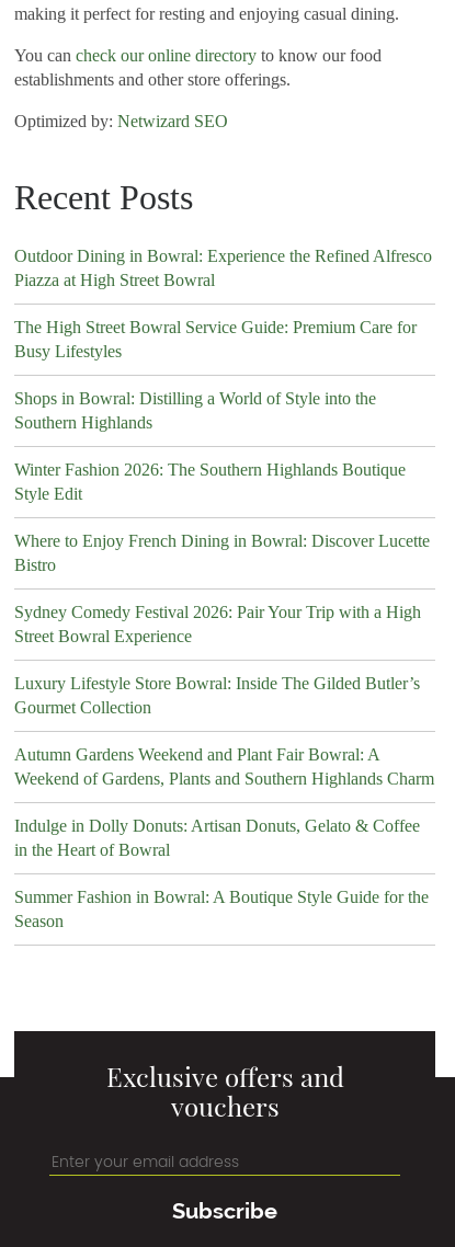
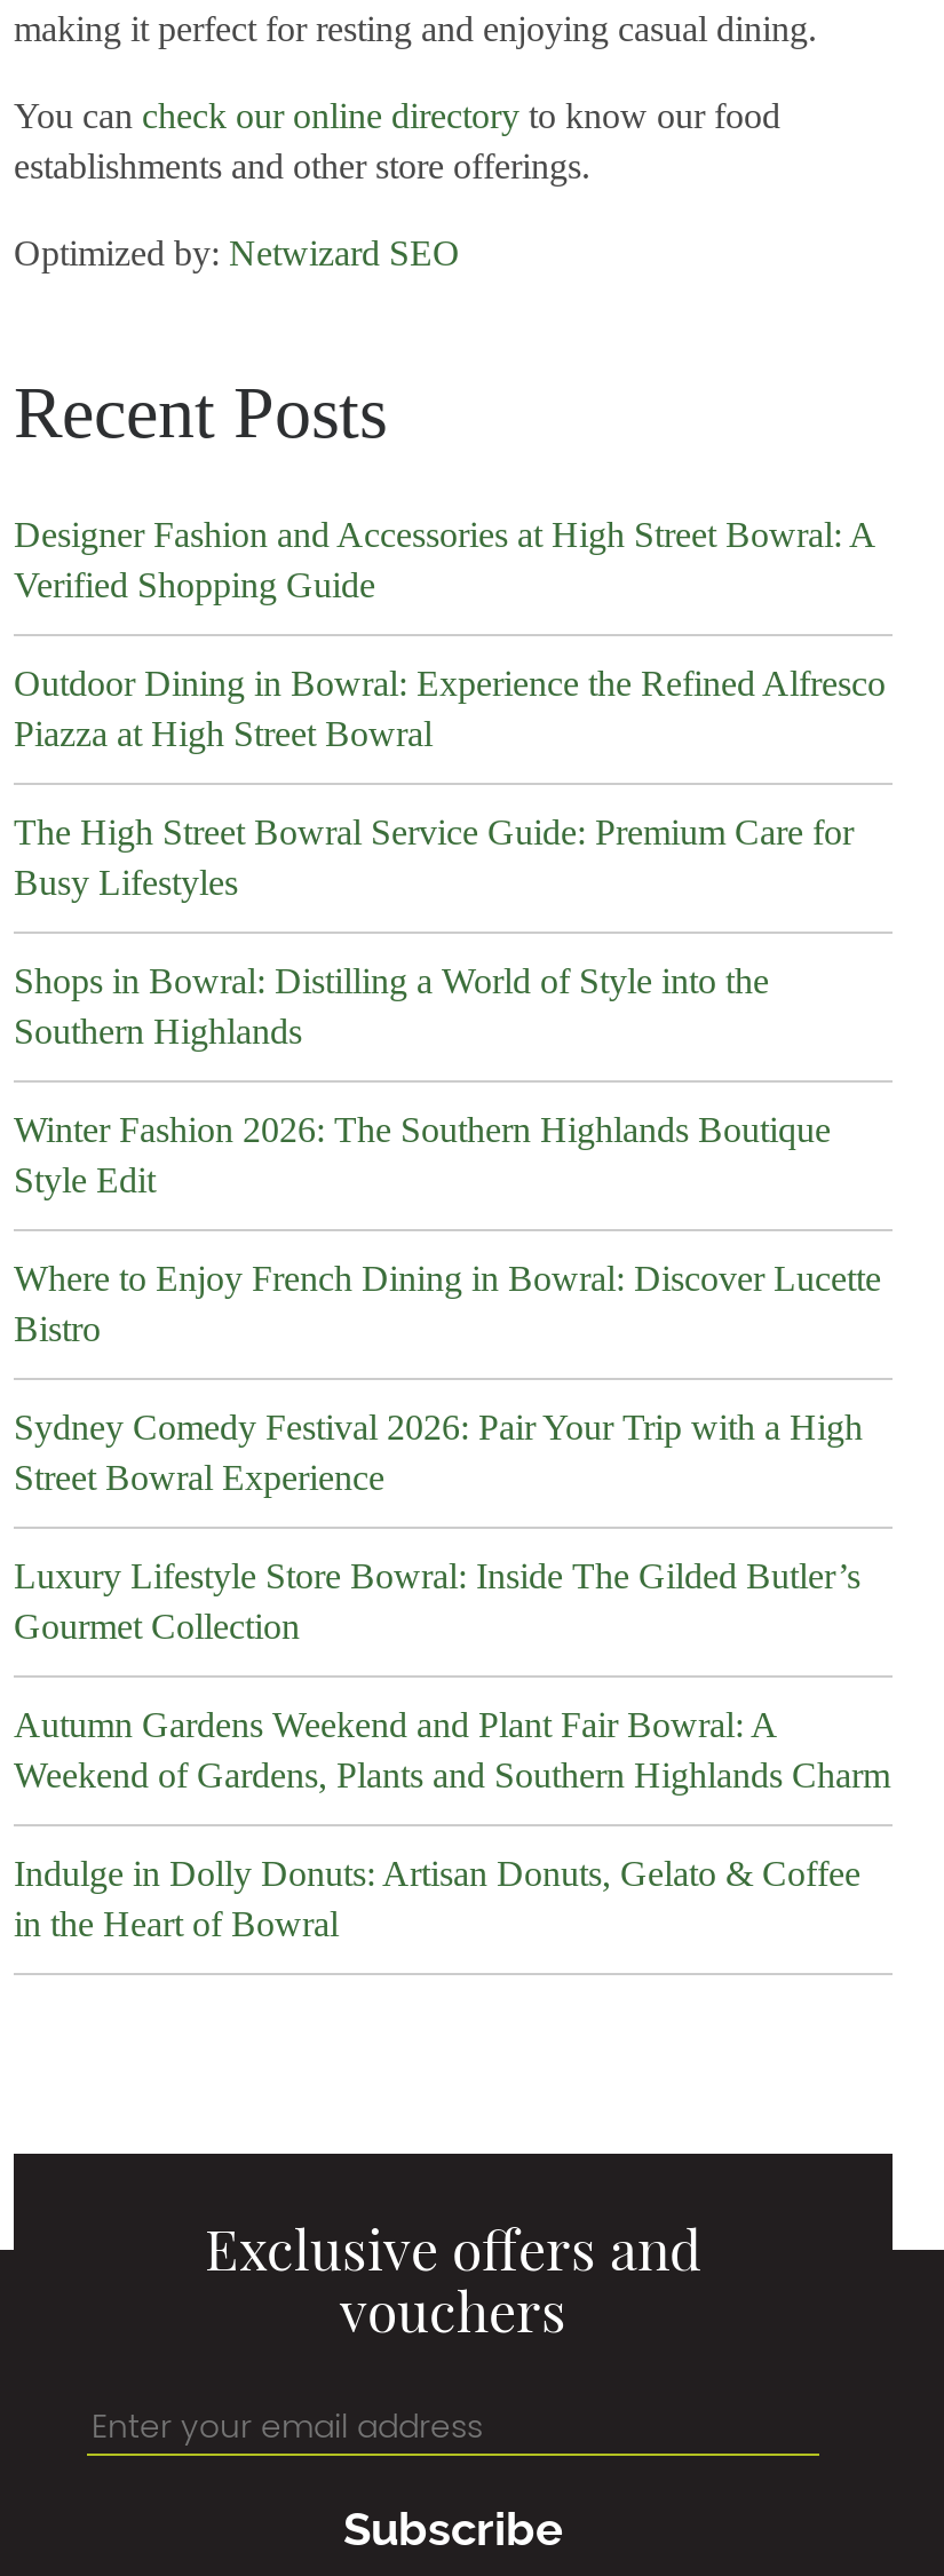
+ Designer Fashion and Accessories at High Street Bowral: A
+ Verified Shopping Guide

moved down: Outdoor Dining in Bowral: Experience the Refined Alfresco | Piazza at High Street Bowral | The High Street Bowral Service Guide: Premium Care for | ... | Indulge in Dolly Donuts: Artisan Donuts, Gelato & Coffee | in the Heart of Bowral

- Summer Fashion in Bowral: A Boutique Style Guide for the
- Season
